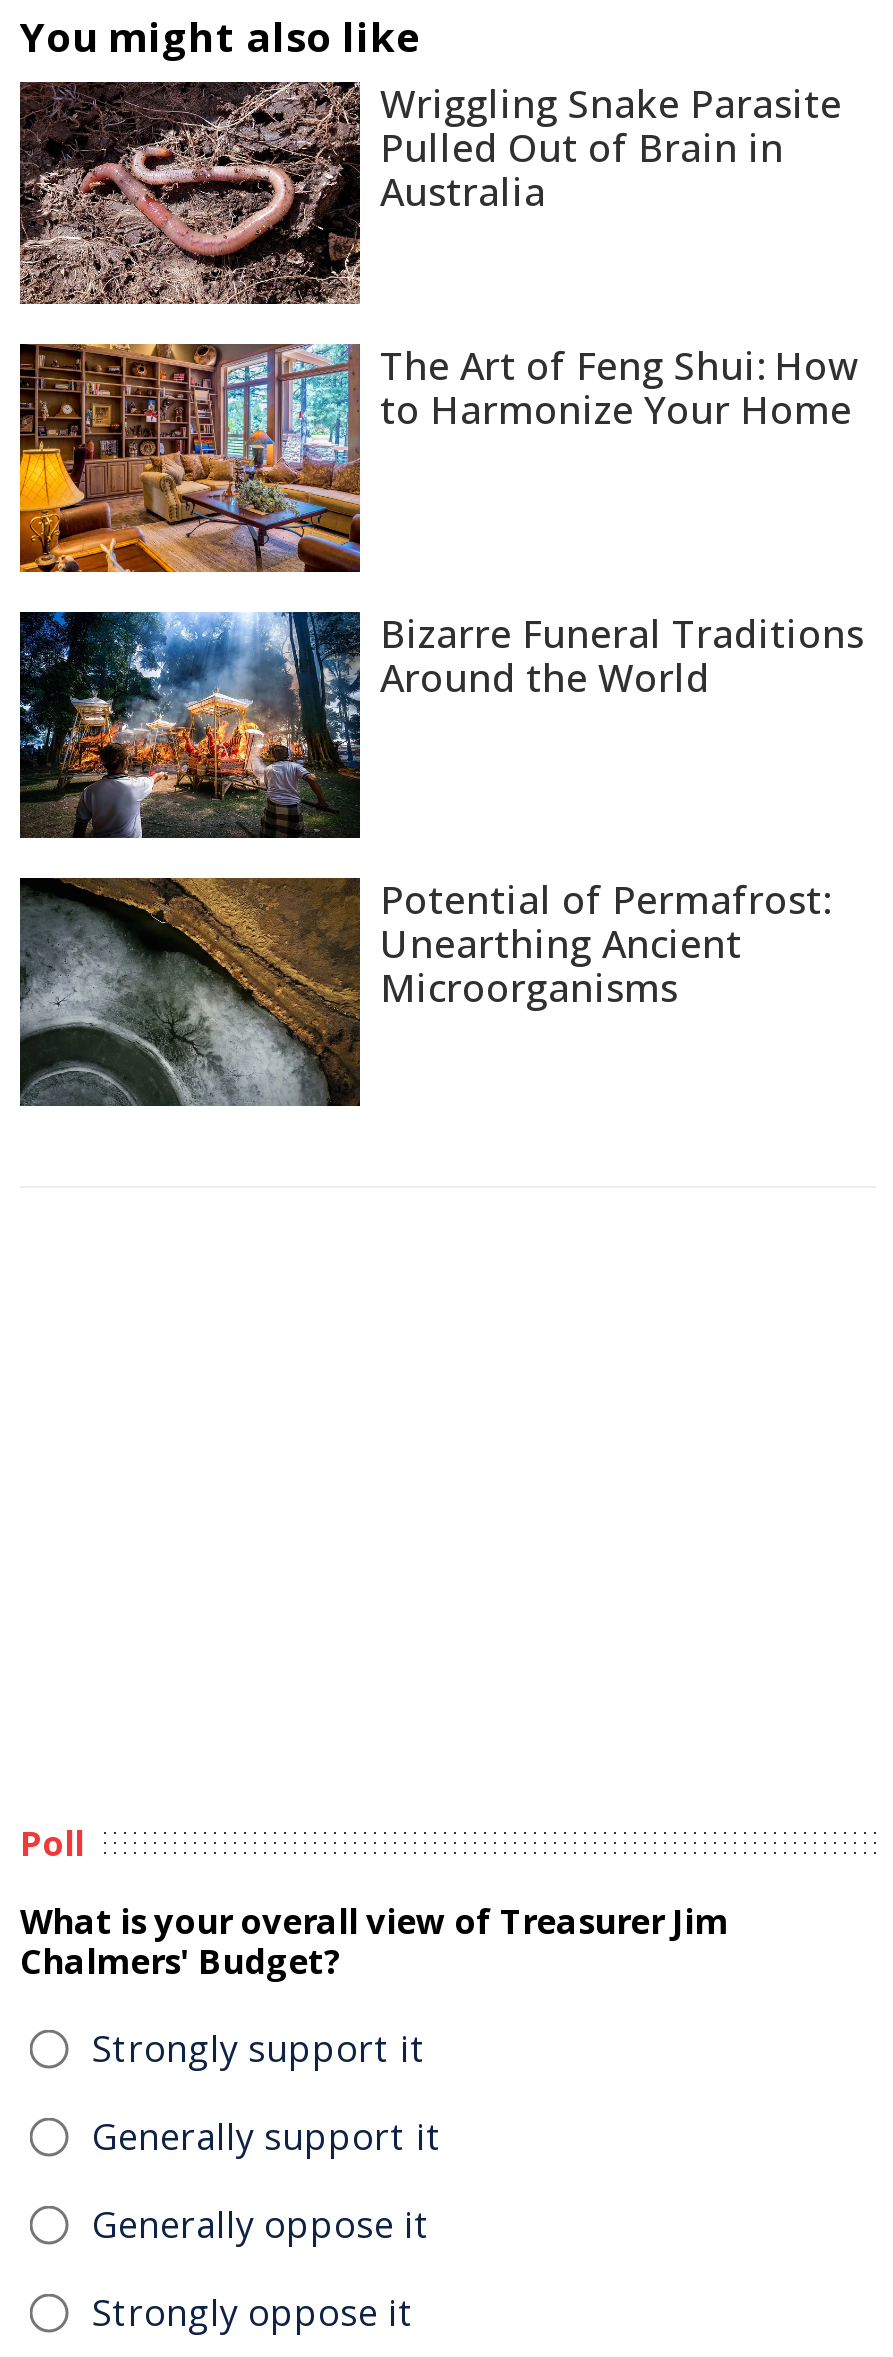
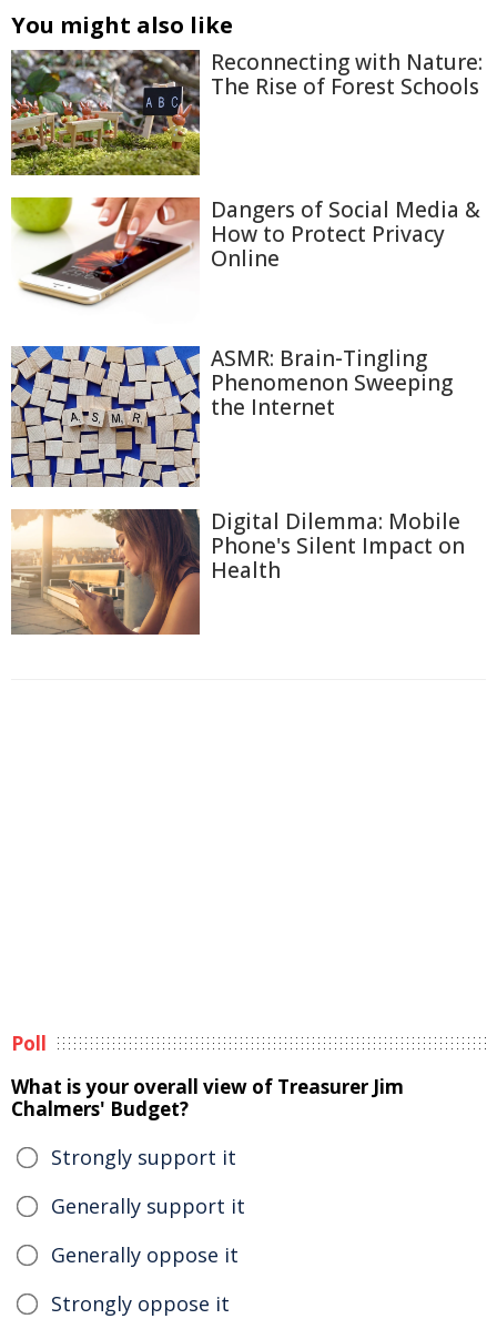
- [image]
- Wriggling Snake Parasite
- Pulled Out of Brain in
- Australia
+ [image]
+ Reconnecting with Nature:
+ The Rise of Forest Schools

- [image]
- The Art of Feng Shui: How
- to Harmonize Your Home
+ [image]
+ Dangers of Social Media &
+ How to Protect Privacy
+ Online

- [image]
- Bizarre Funeral Traditions
- Around the World
+ [image]
+ ASMR: Brain-Tingling
+ Phenomenon Sweeping
+ the Internet

- [image]
- Potential of Permafrost:
- Unearthing Ancient
- Microorganisms
+ [image]
+ Digital Dilemma: Mobile
+ Phone's Silent Impact on
+ Health
